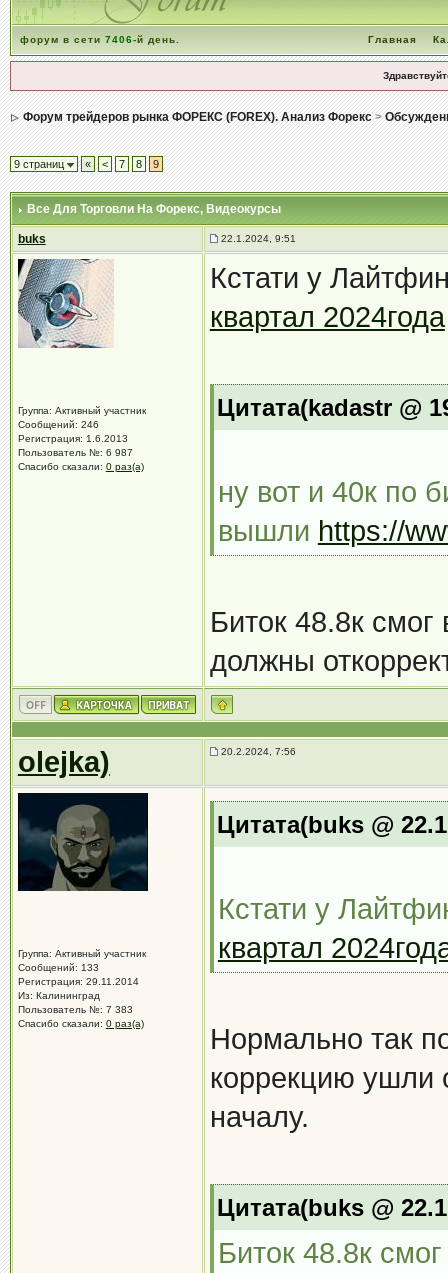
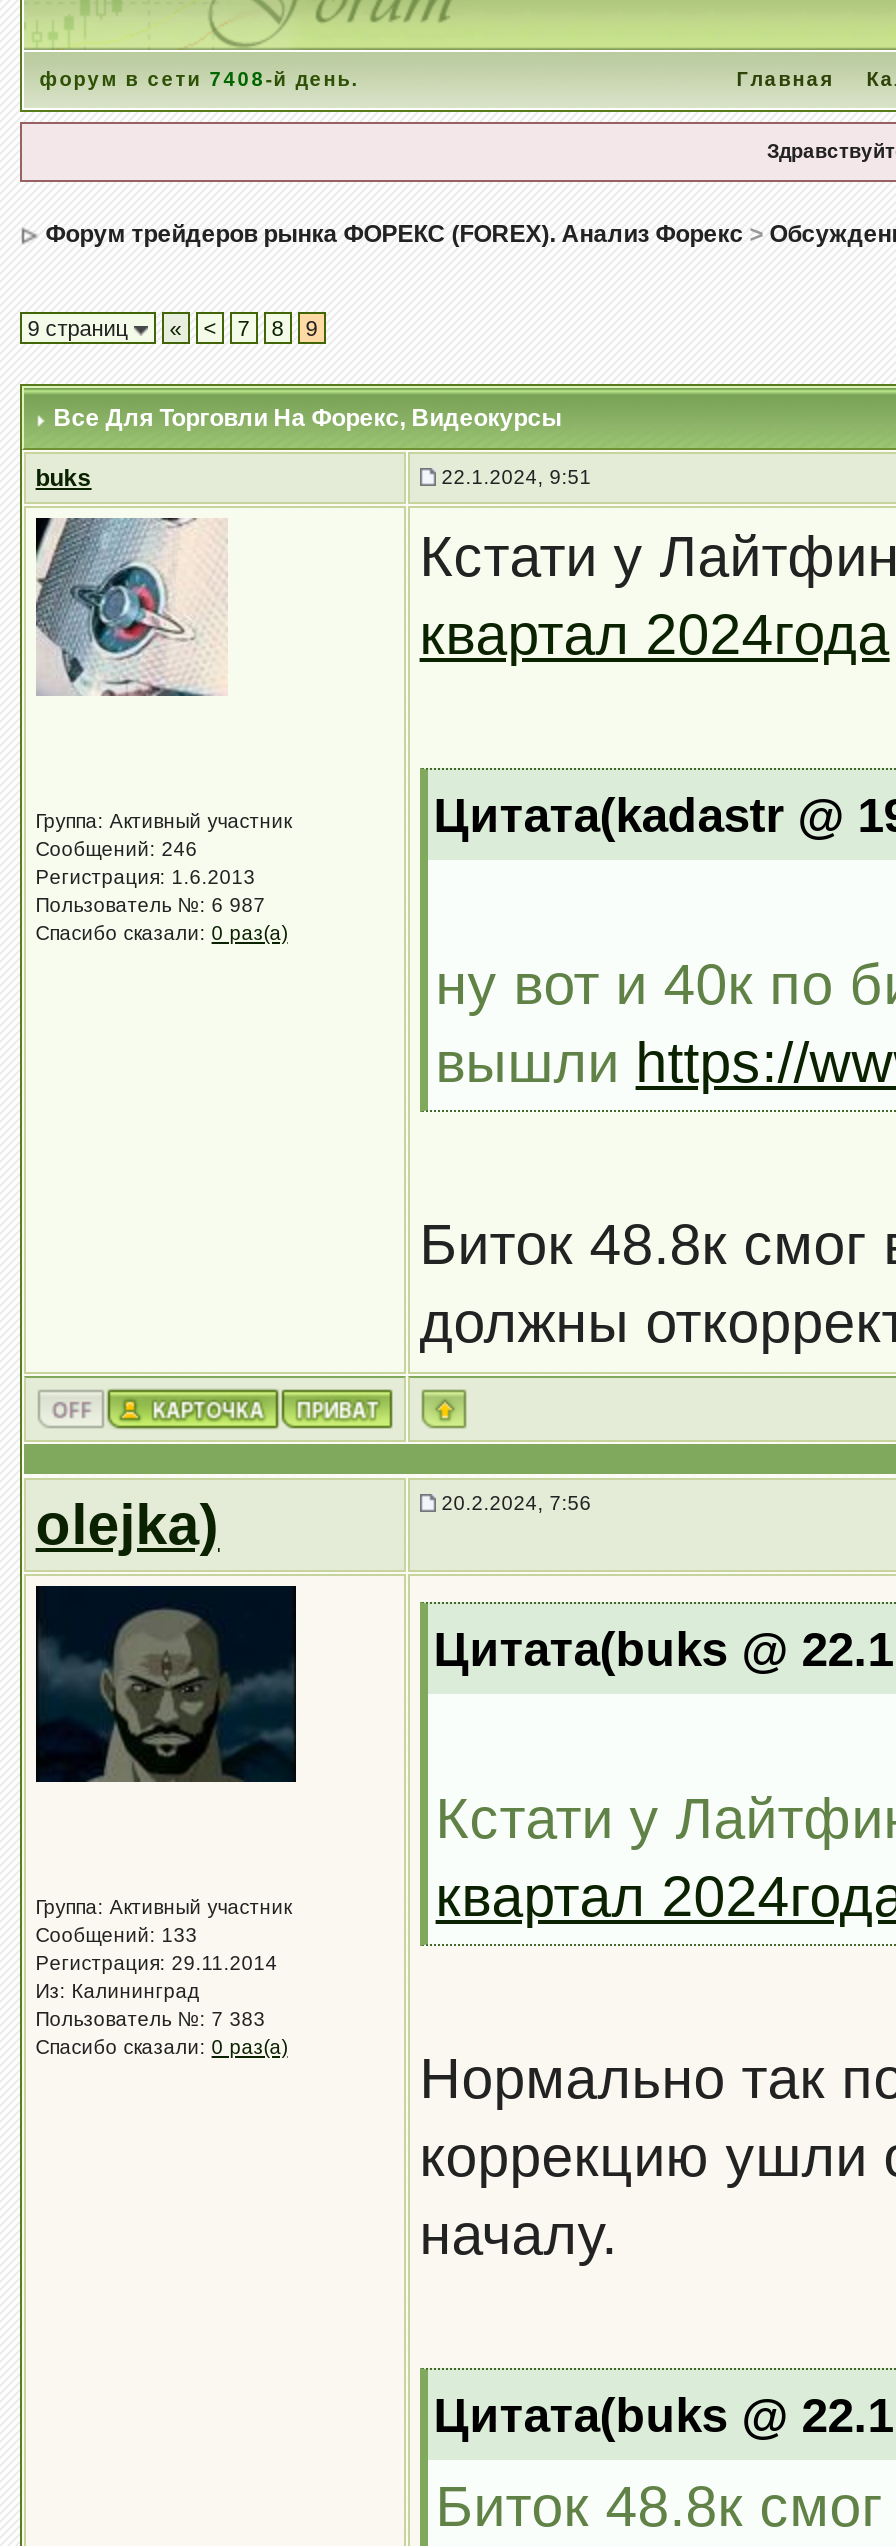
- форум в сети 7406 -й день.
+ форум в сети 7408 -й день.
